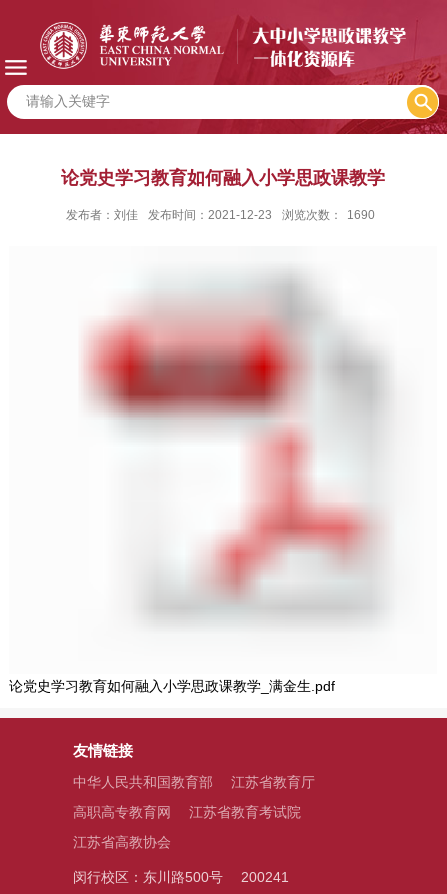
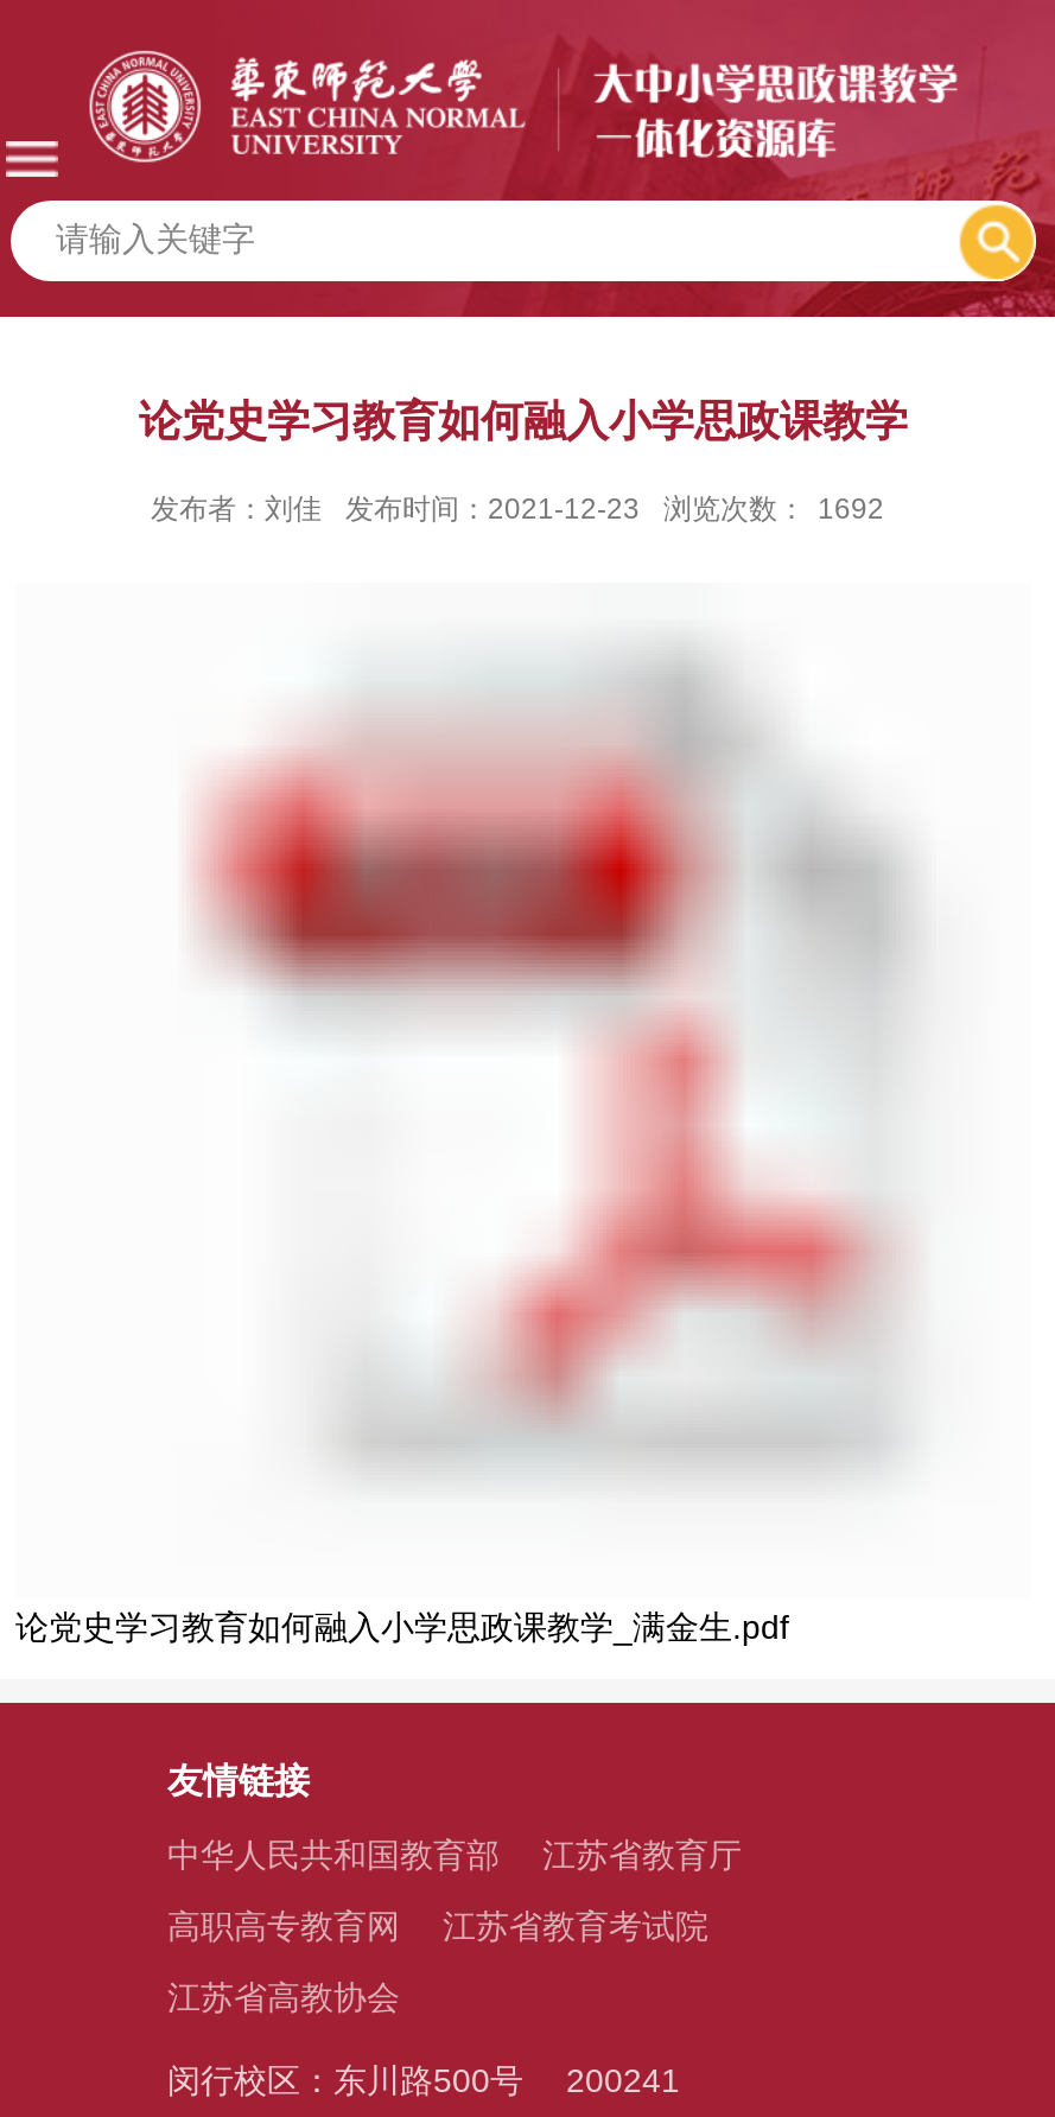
- 发布者：刘佳 发布时间：2021-12-23 浏览次数： 1690
+ 发布者：刘佳 发布时间：2021-12-23 浏览次数： 1692
